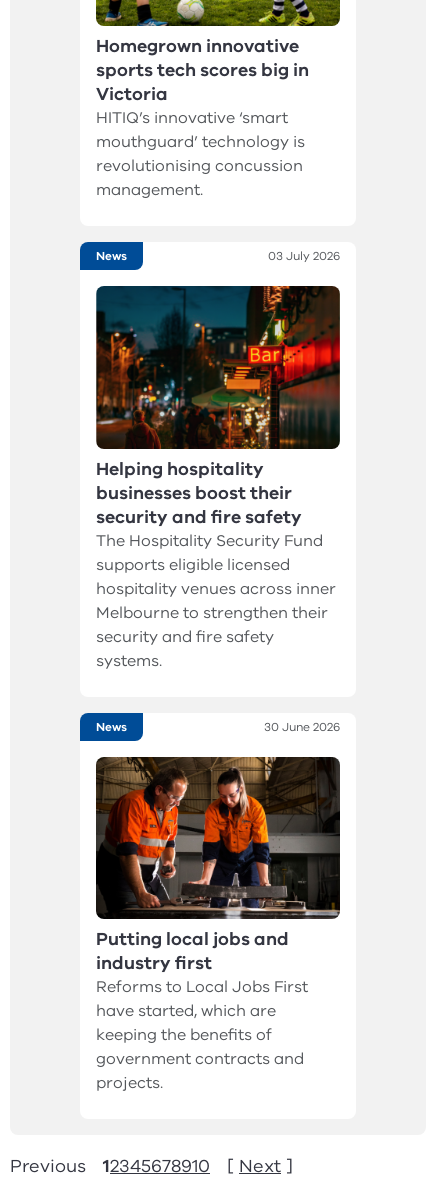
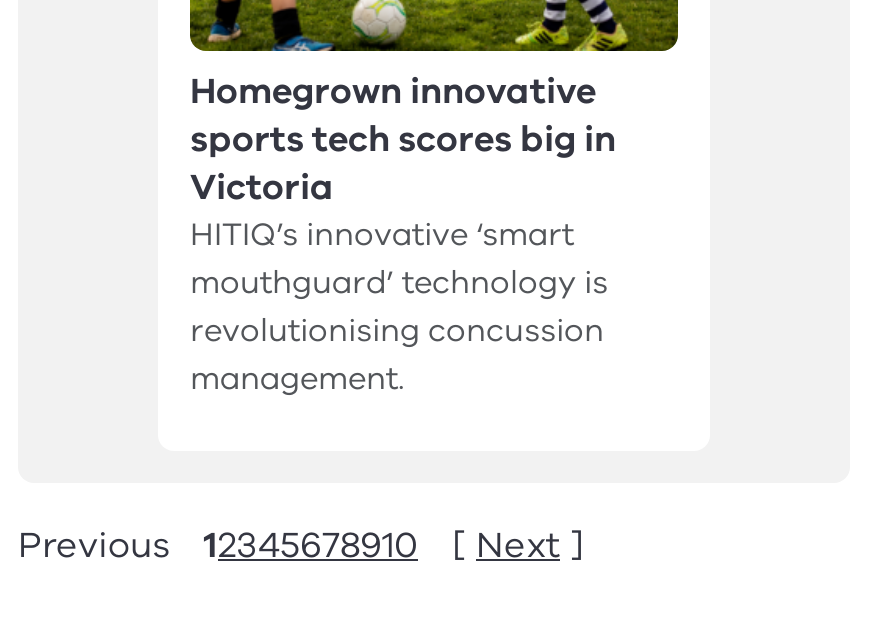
- News
- 03 July 2026

- [image]
- Helping hospitality
- businesses boost their
- security and fire safety
- The Hospitality Security Fund
- supports eligible licensed
- hospitality venues across inner
- Melbourne to strengthen their
- security and fire safety
- systems.
- News
- 30 June 2026

- [image]
- Putting local jobs and
- industry first
- Reforms to Local Jobs First
- have started, which are
- keeping the benefits of
- government contracts and
- projects.
